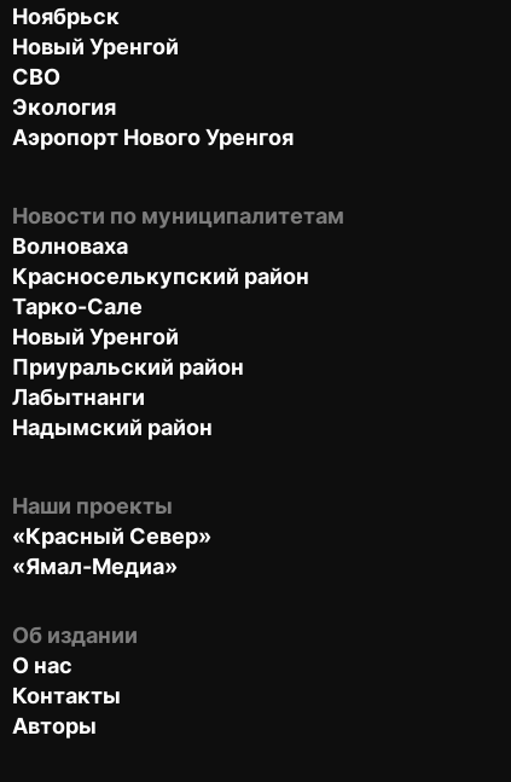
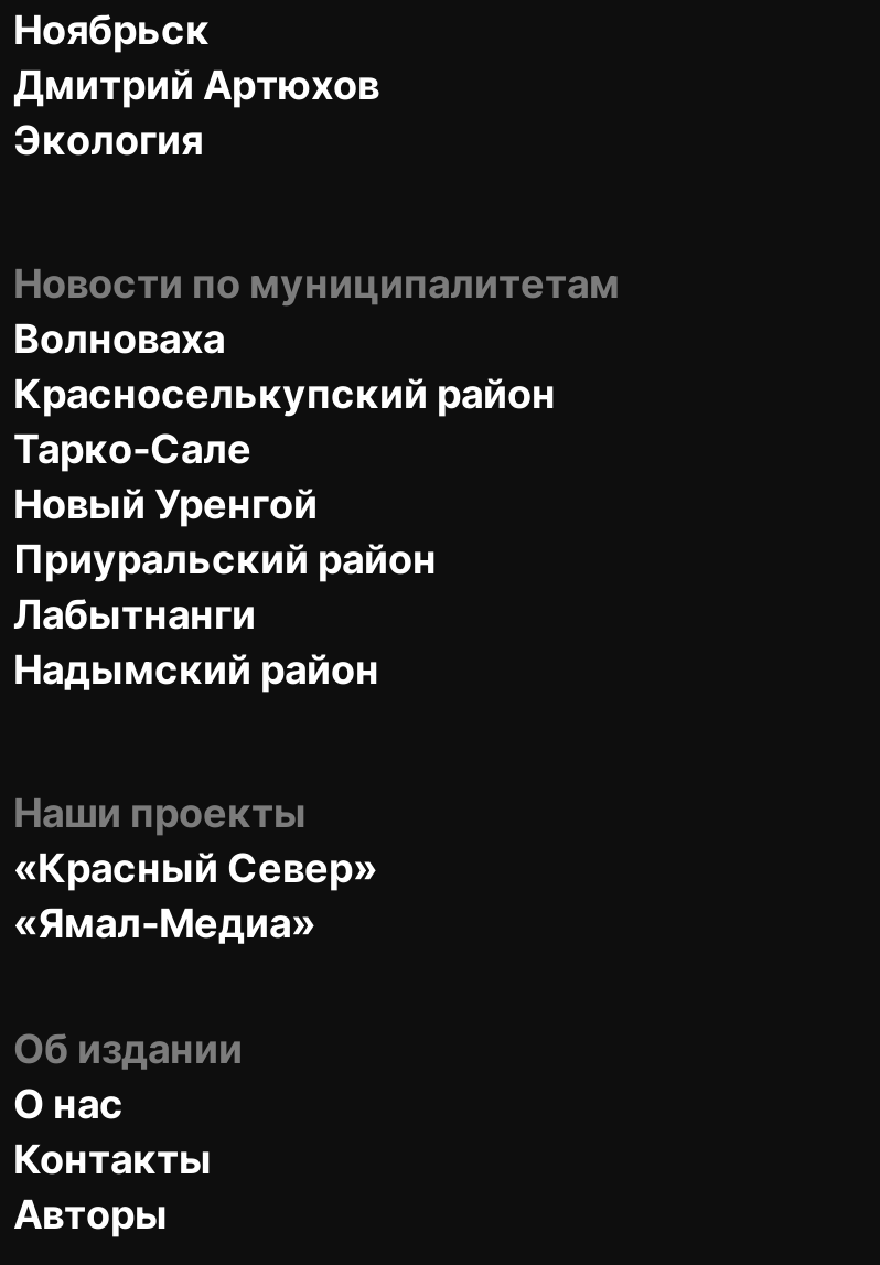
- Новый Уренгой
- СВО
+ Дмитрий Артюхов

- Аэропорт Нового Уренгоя
